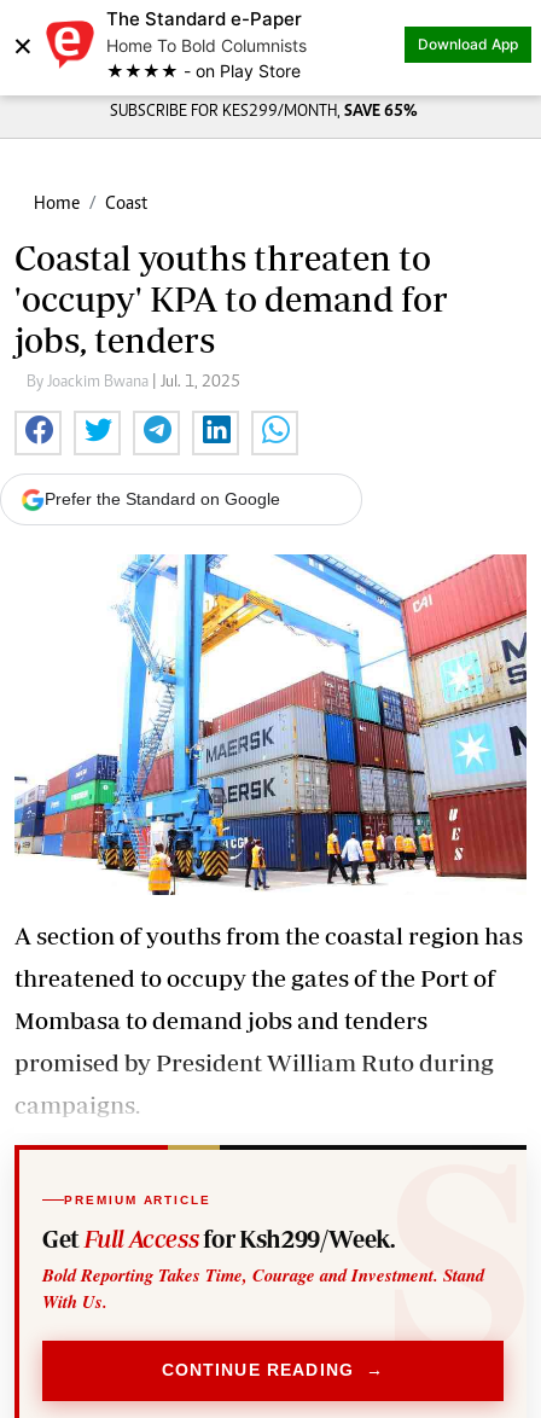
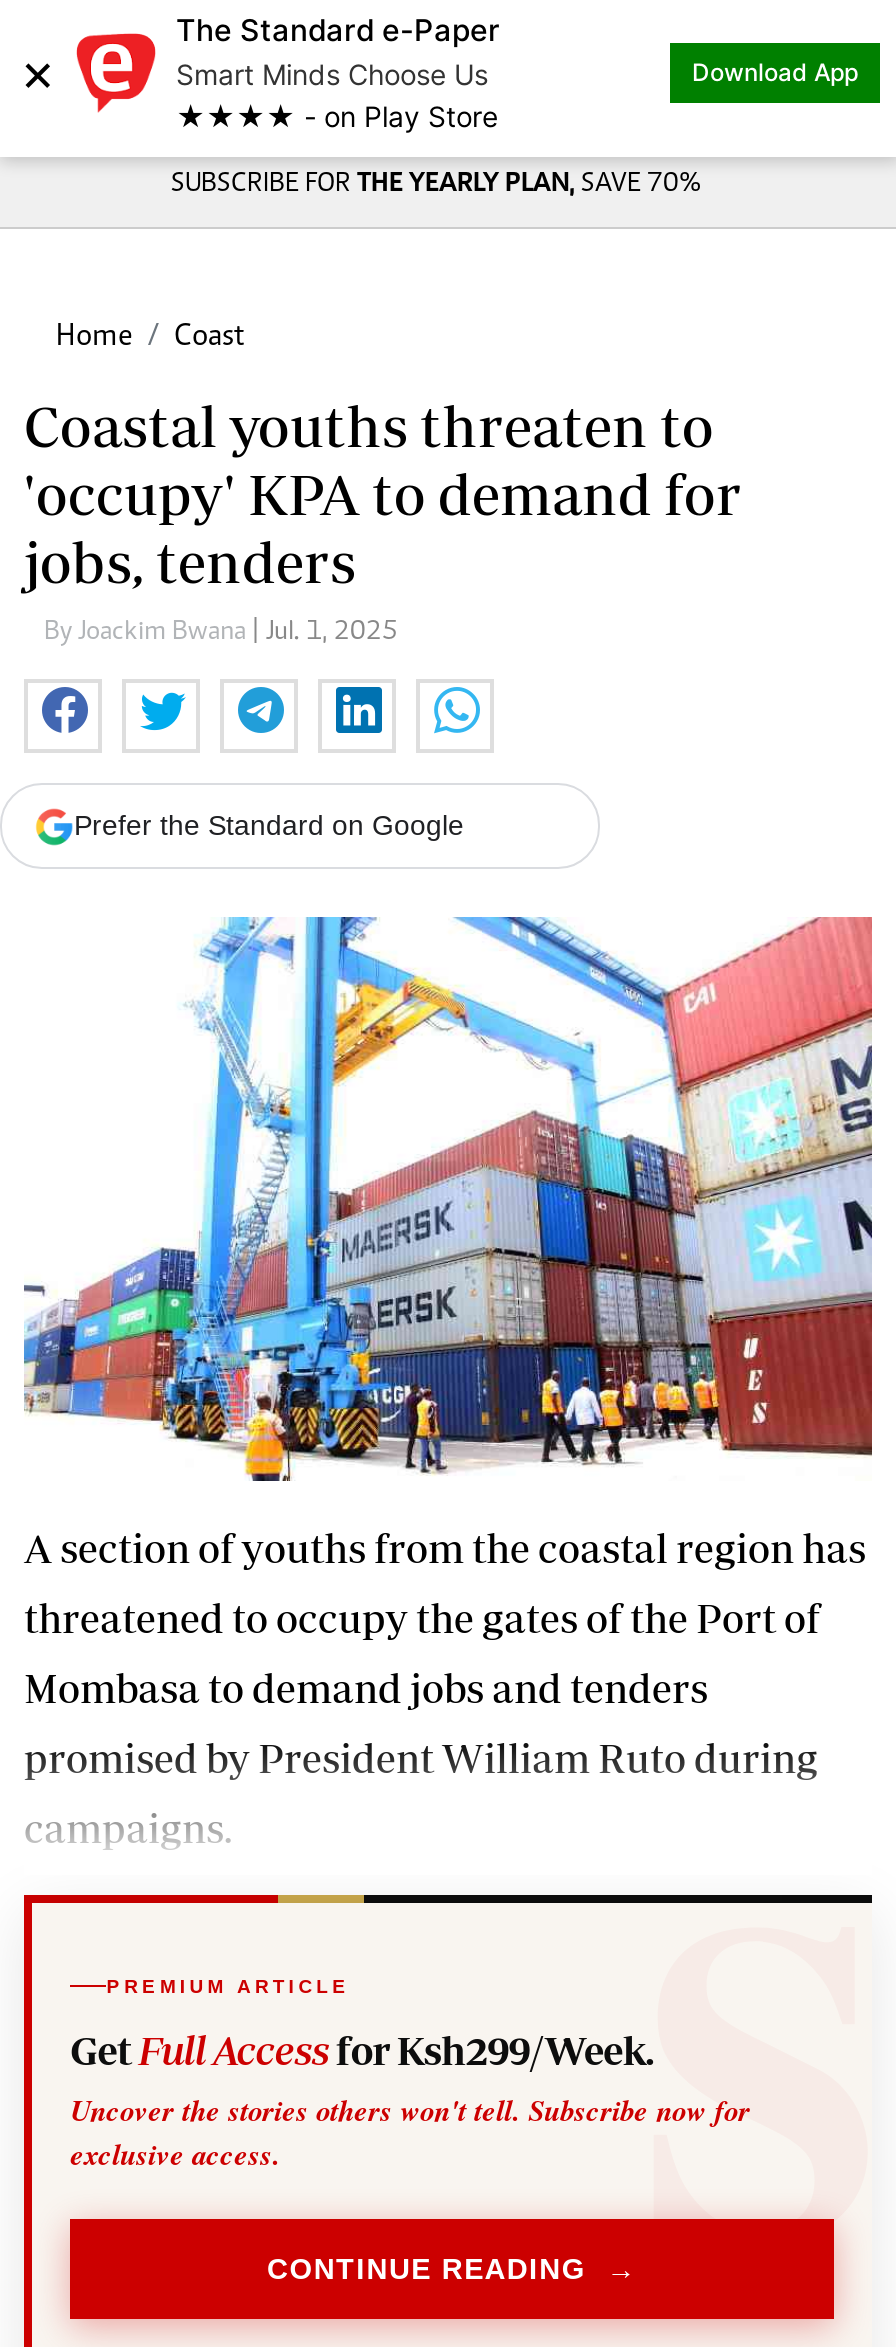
- Home To Bold Columnists
+ Smart Minds Choose Us

- SUBSCRIBE FOR KES299/MONTH, SAVE 65%
+ SUBSCRIBE FOR THE YEARLY PLAN, SAVE 70%

- Bold Reporting Takes Time, Courage and Investment. Stand
- With Us.
+ Uncover the stories others won't tell. Subscribe now for
+ exclusive access.
